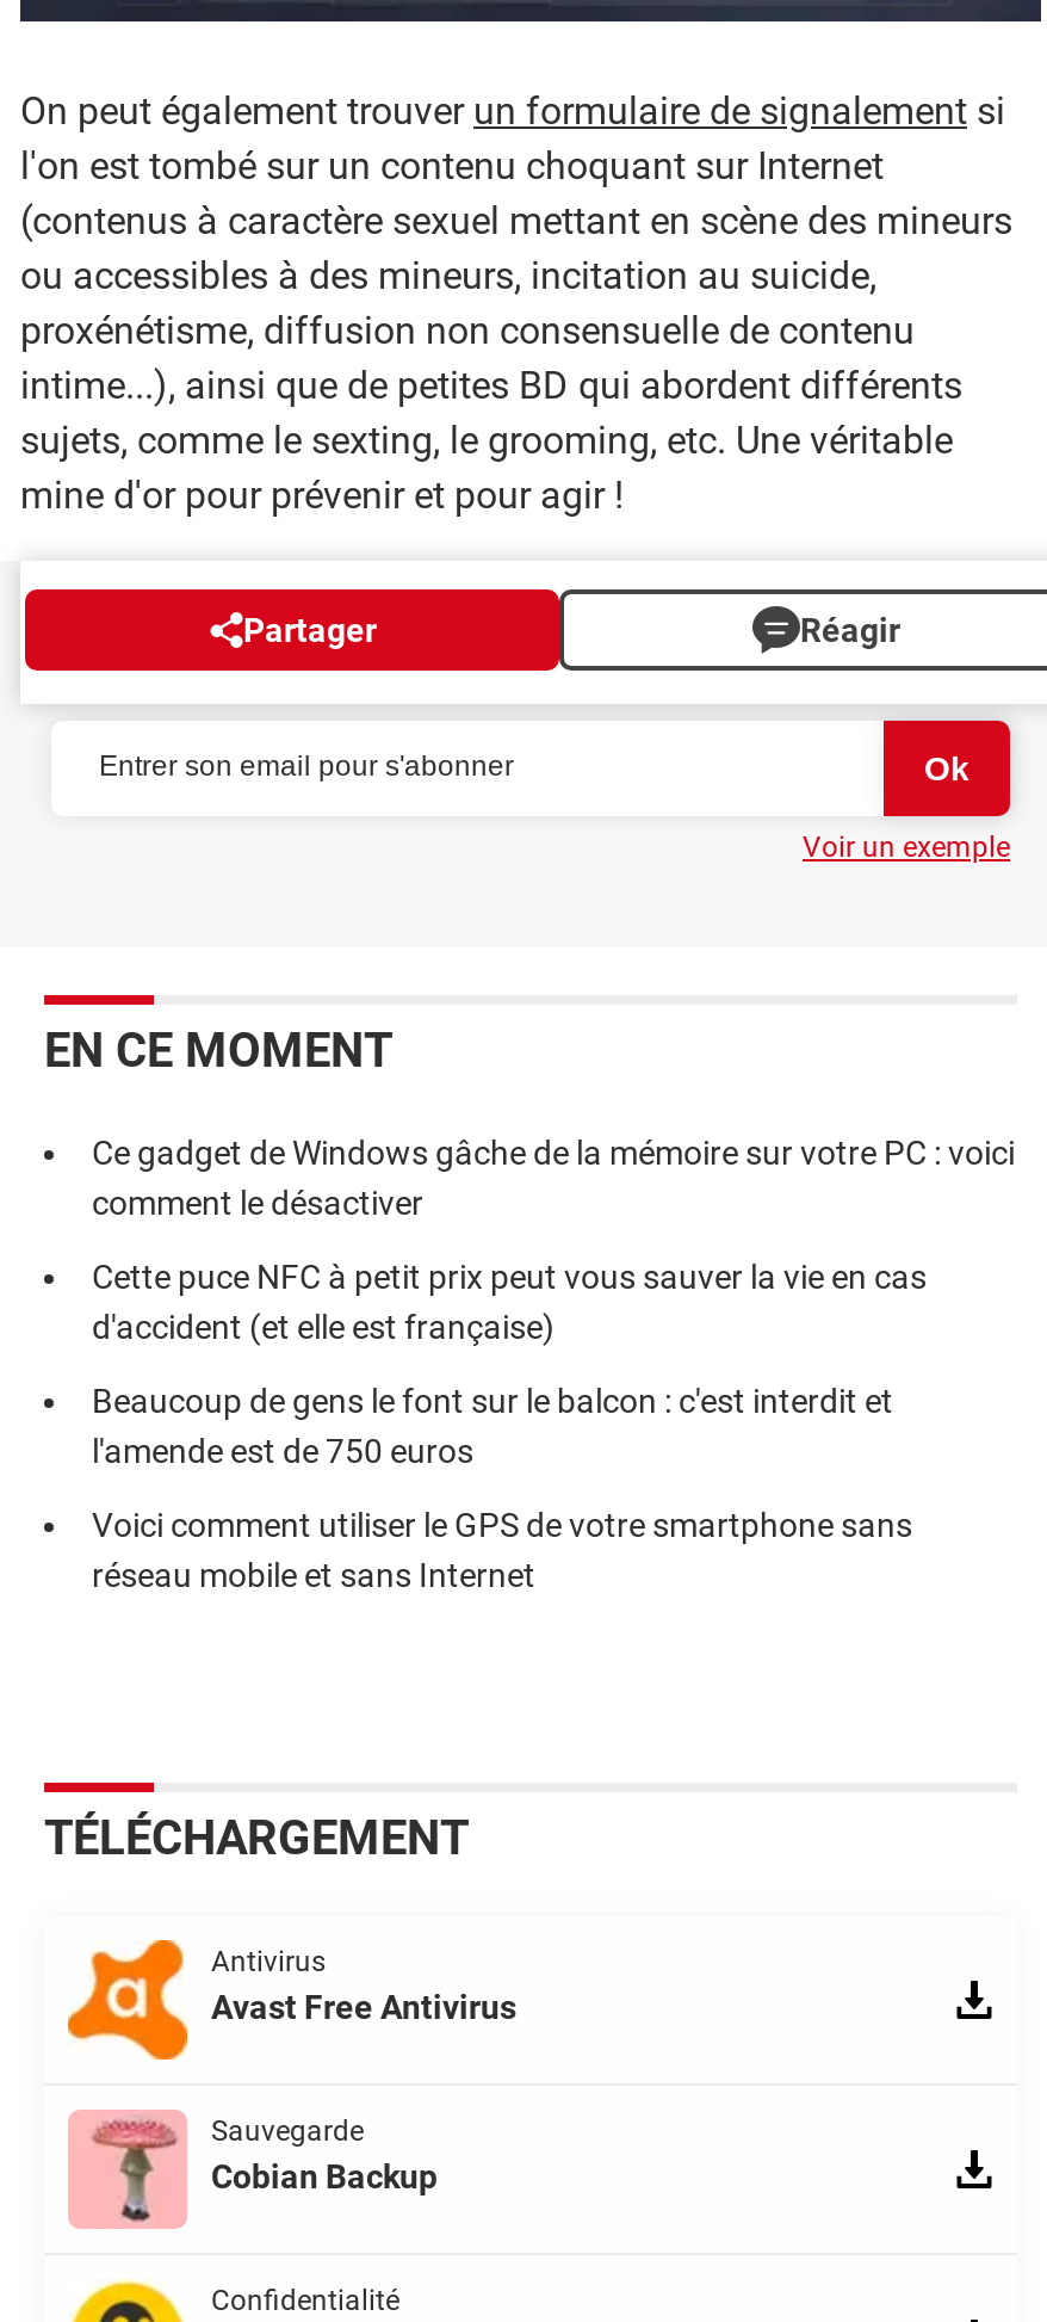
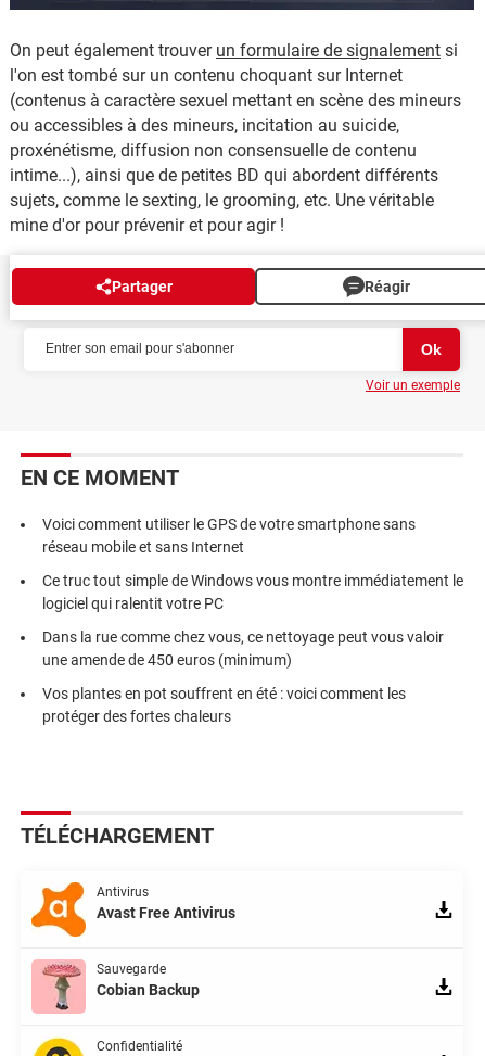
- Ce gadget de Windows gâche de la mémoire sur votre PC : voici
- comment le désactiver
- Cette puce NFC à petit prix peut vous sauver la vie en cas
- d'accident (et elle est française)
- Beaucoup de gens le font sur le balcon : c'est interdit et
- l'amende est de 750 euros

moved up: Voici comment utiliser le GPS de votre smartphone sans | réseau mobile et sans Internet

+ Ce truc tout simple de Windows vous montre immédiatement le
+ logiciel qui ralentit votre PC
+ Dans la rue comme chez vous, ce nettoyage peut vous valoir
+ une amende de 450 euros (minimum)
+ Vos plantes en pot souffrent en été : voici comment les
+ protéger des fortes chaleurs
